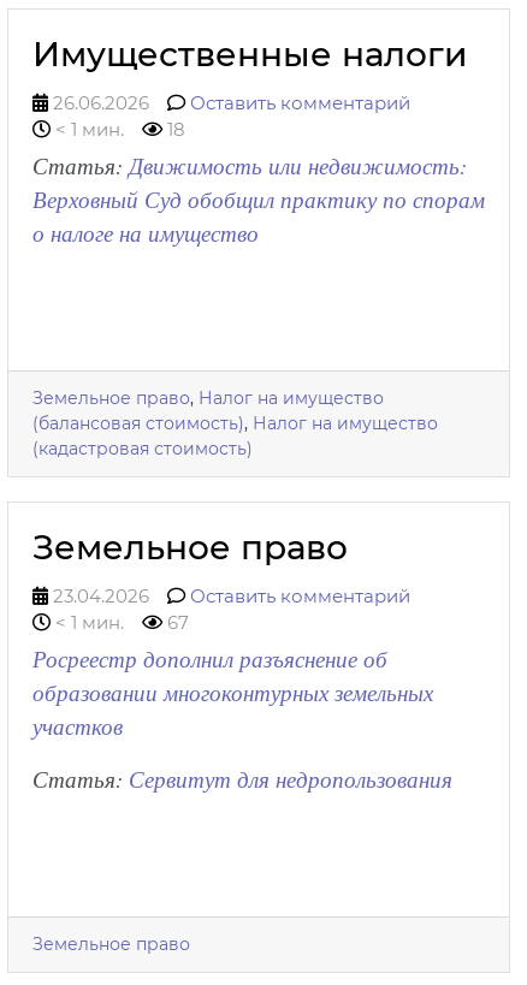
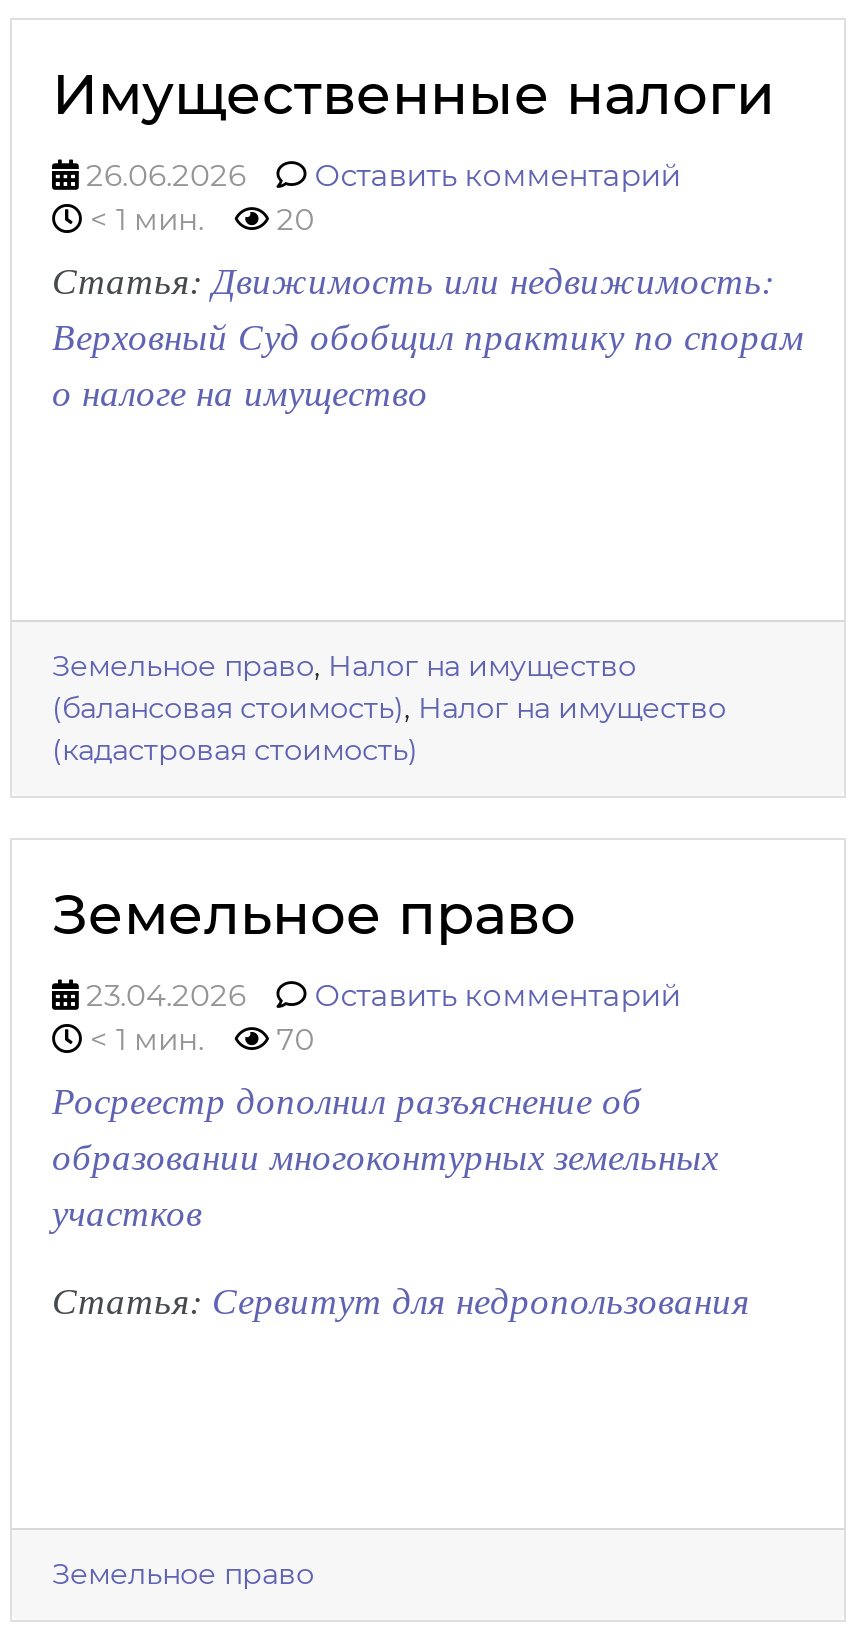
- < 1 мин. 18
+ < 1 мин. 20

- < 1 мин. 67
+ < 1 мин. 70
